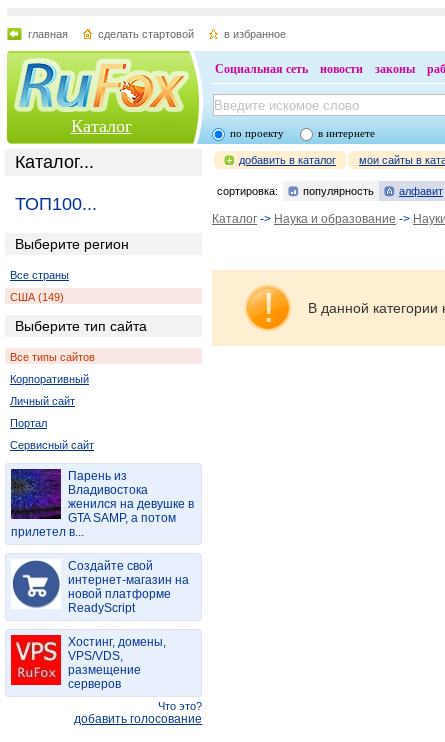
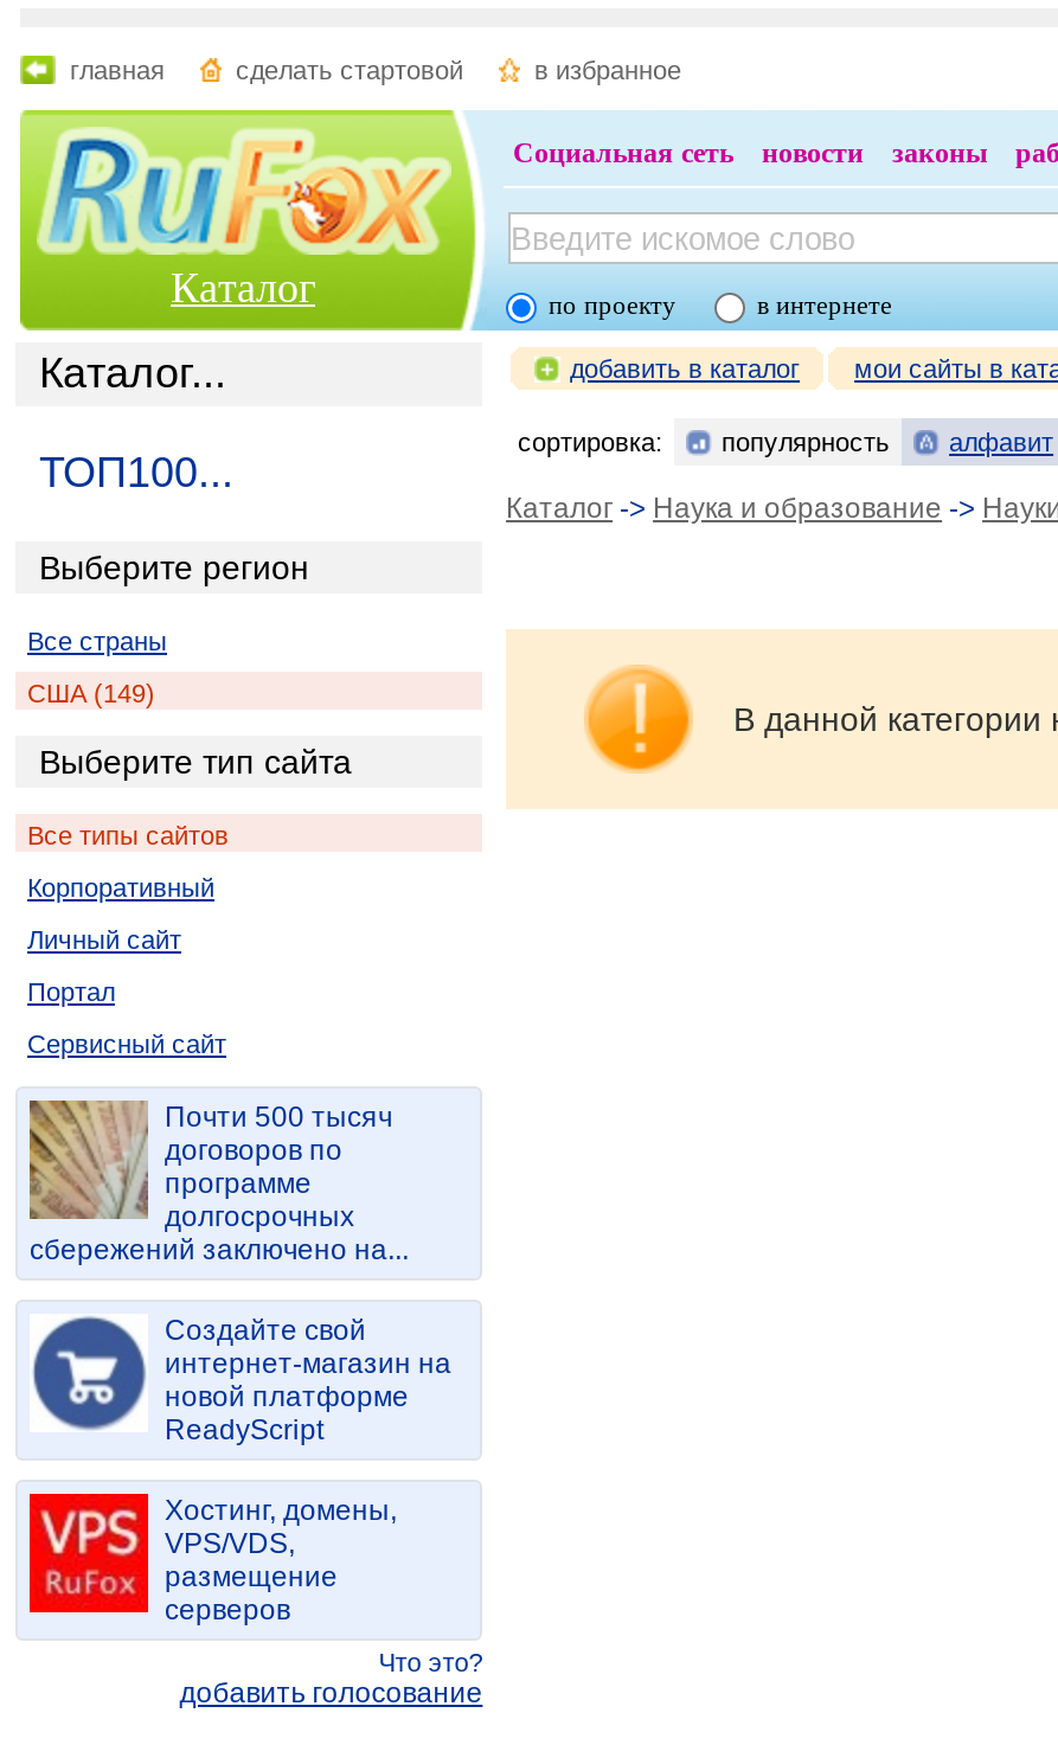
- [image]
- Парень из
- Владивостока
- женился на девушке в
- GTA SAMP, а потом
- прилетел в...
+ [image]
+ Почти 500 тысяч
+ договоров по
+ программе
+ долгосрочных
+ сбережений заключено на...
